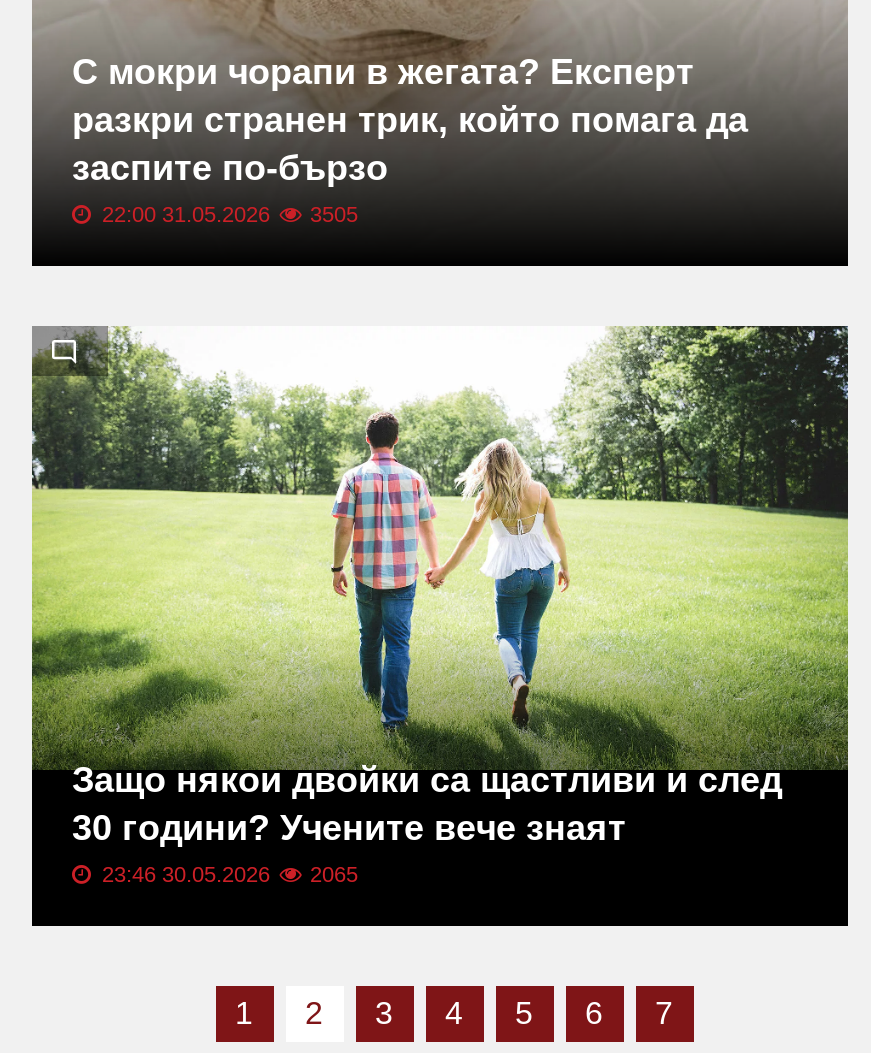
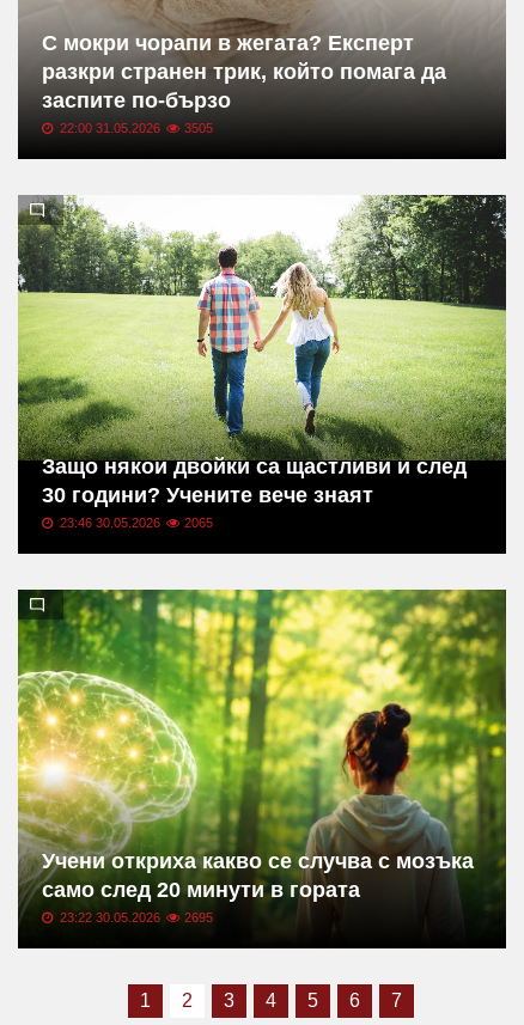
+ [image]
+ Учени откриха какво се случва с мозъка
+ само след 20 минути в гората
+ 23:22 30.05.2026
+ 2695
